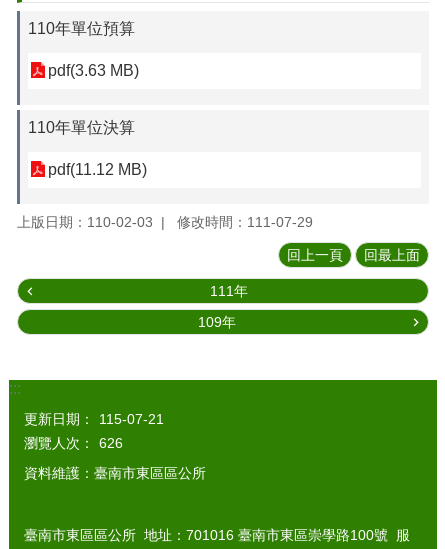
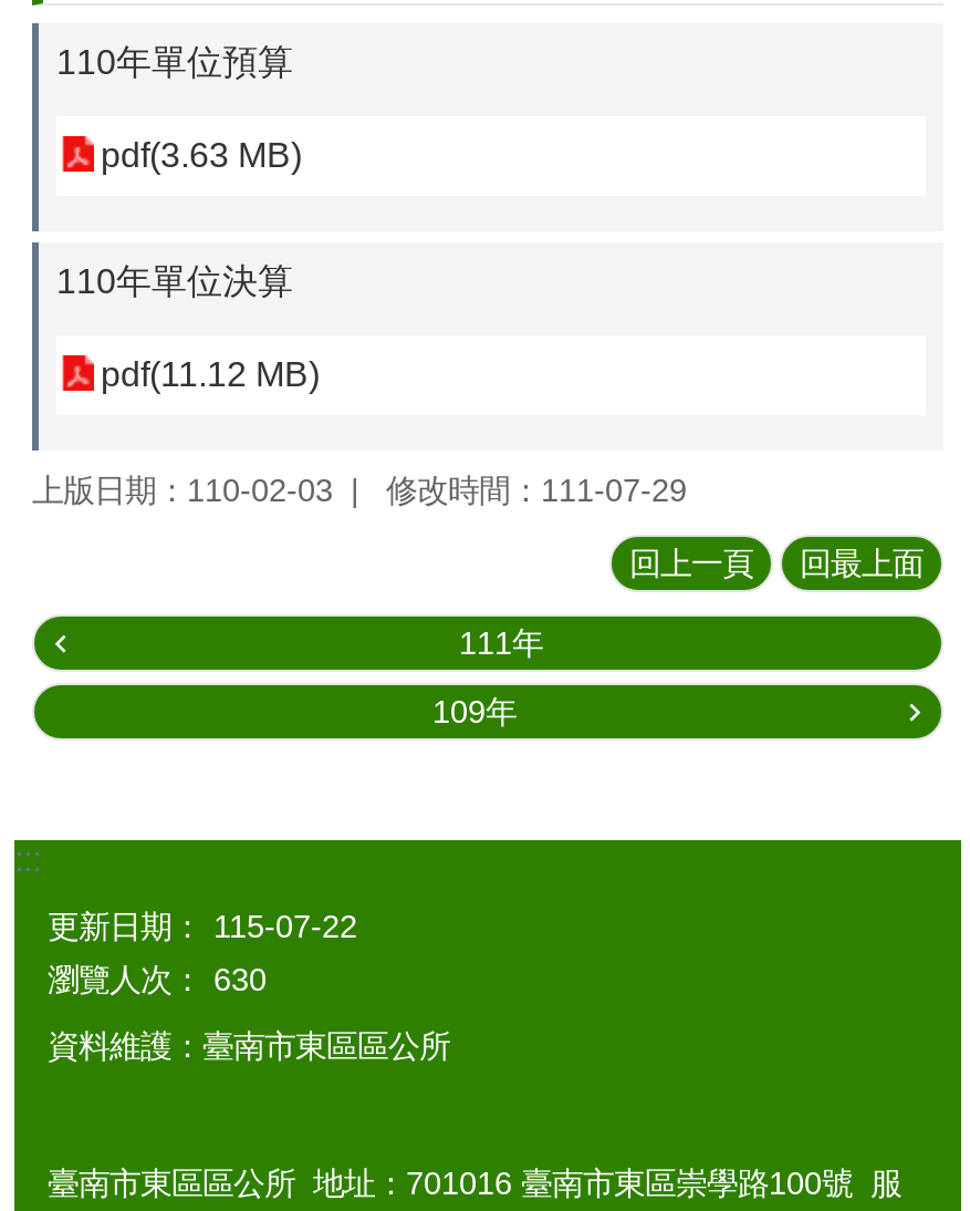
- 更新日期： 115-07-21
+ 更新日期： 115-07-22

- 瀏覽人次： 626
+ 瀏覽人次： 630
